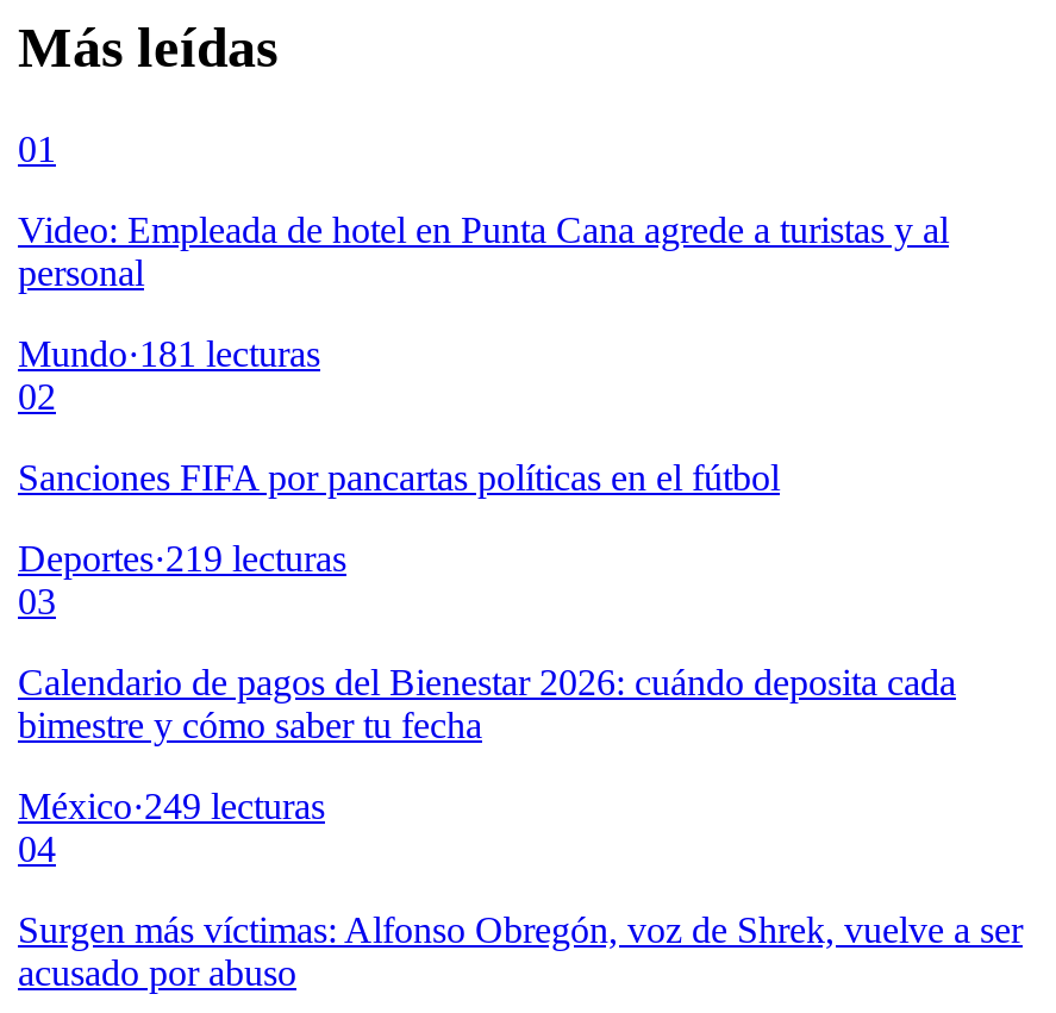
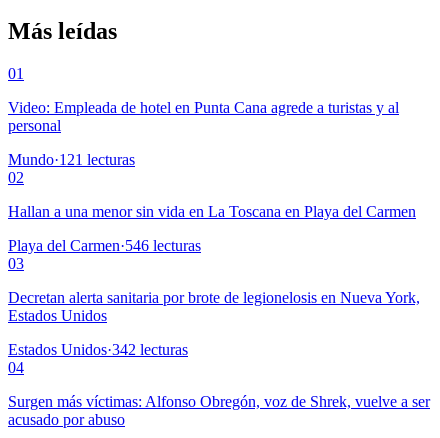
- Mundo · 181 lecturas
+ Mundo · 121 lecturas

- Sanciones FIFA por pancartas políticas en el fútbol
+ Hallan a una menor sin vida en La Toscana en Playa del Carmen

- Deportes·219 lecturas
+ Playa del Carmen·546 lecturas

- Calendario de pagos del Bienestar 2026: cuándo deposita cada
- bimestre y cómo saber tu fecha
+ Decretan alerta sanitaria por brote de legionelosis en Nueva York,
+ Estados Unidos

- México·249 lecturas
+ Estados Unidos·342 lecturas
